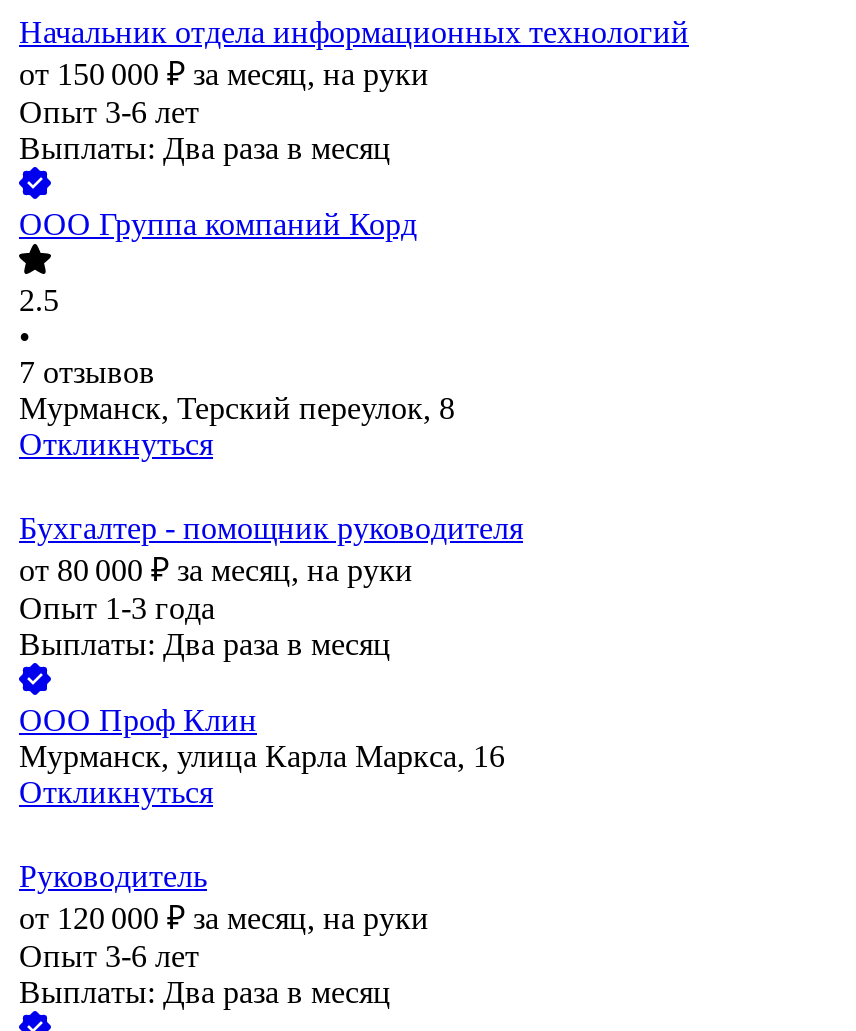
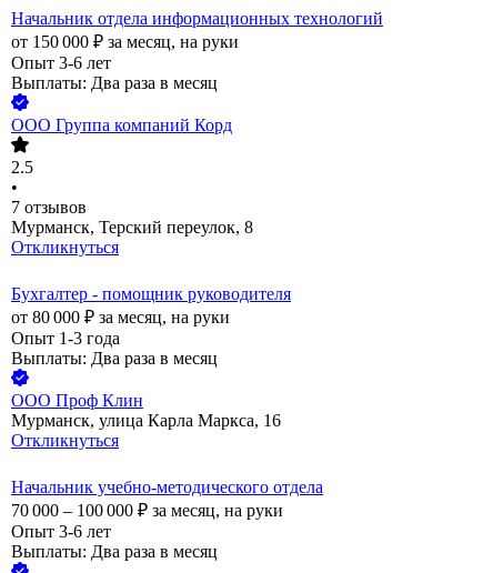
- Руководитель
- от 120 000 ₽ за месяц, на руки
+ Начальник учебно-методического отдела
+ 70 000 – 100 000 ₽ за месяц, на руки
